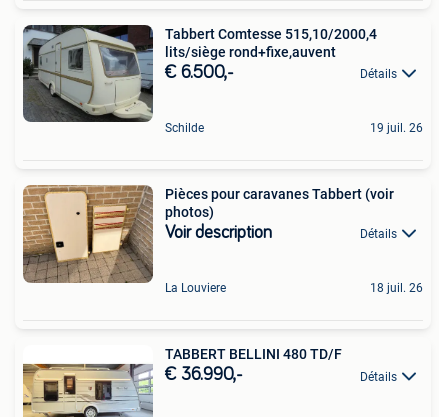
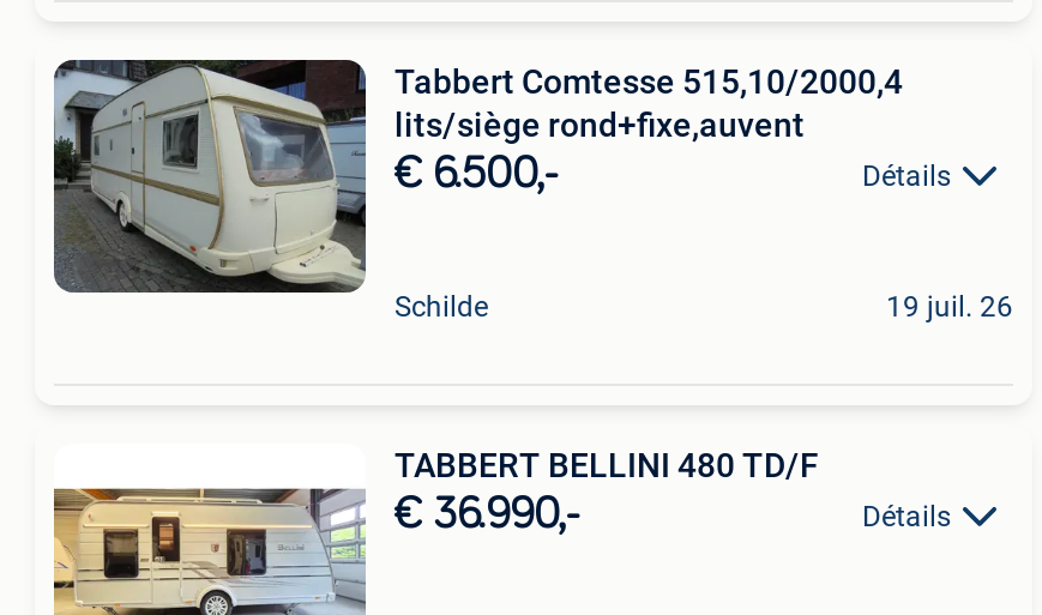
- [image]
- Pièces pour caravanes Tabbert (voir
- photos)
- Voir description
- Détails

- La Louviere
- 18 juil. 26
